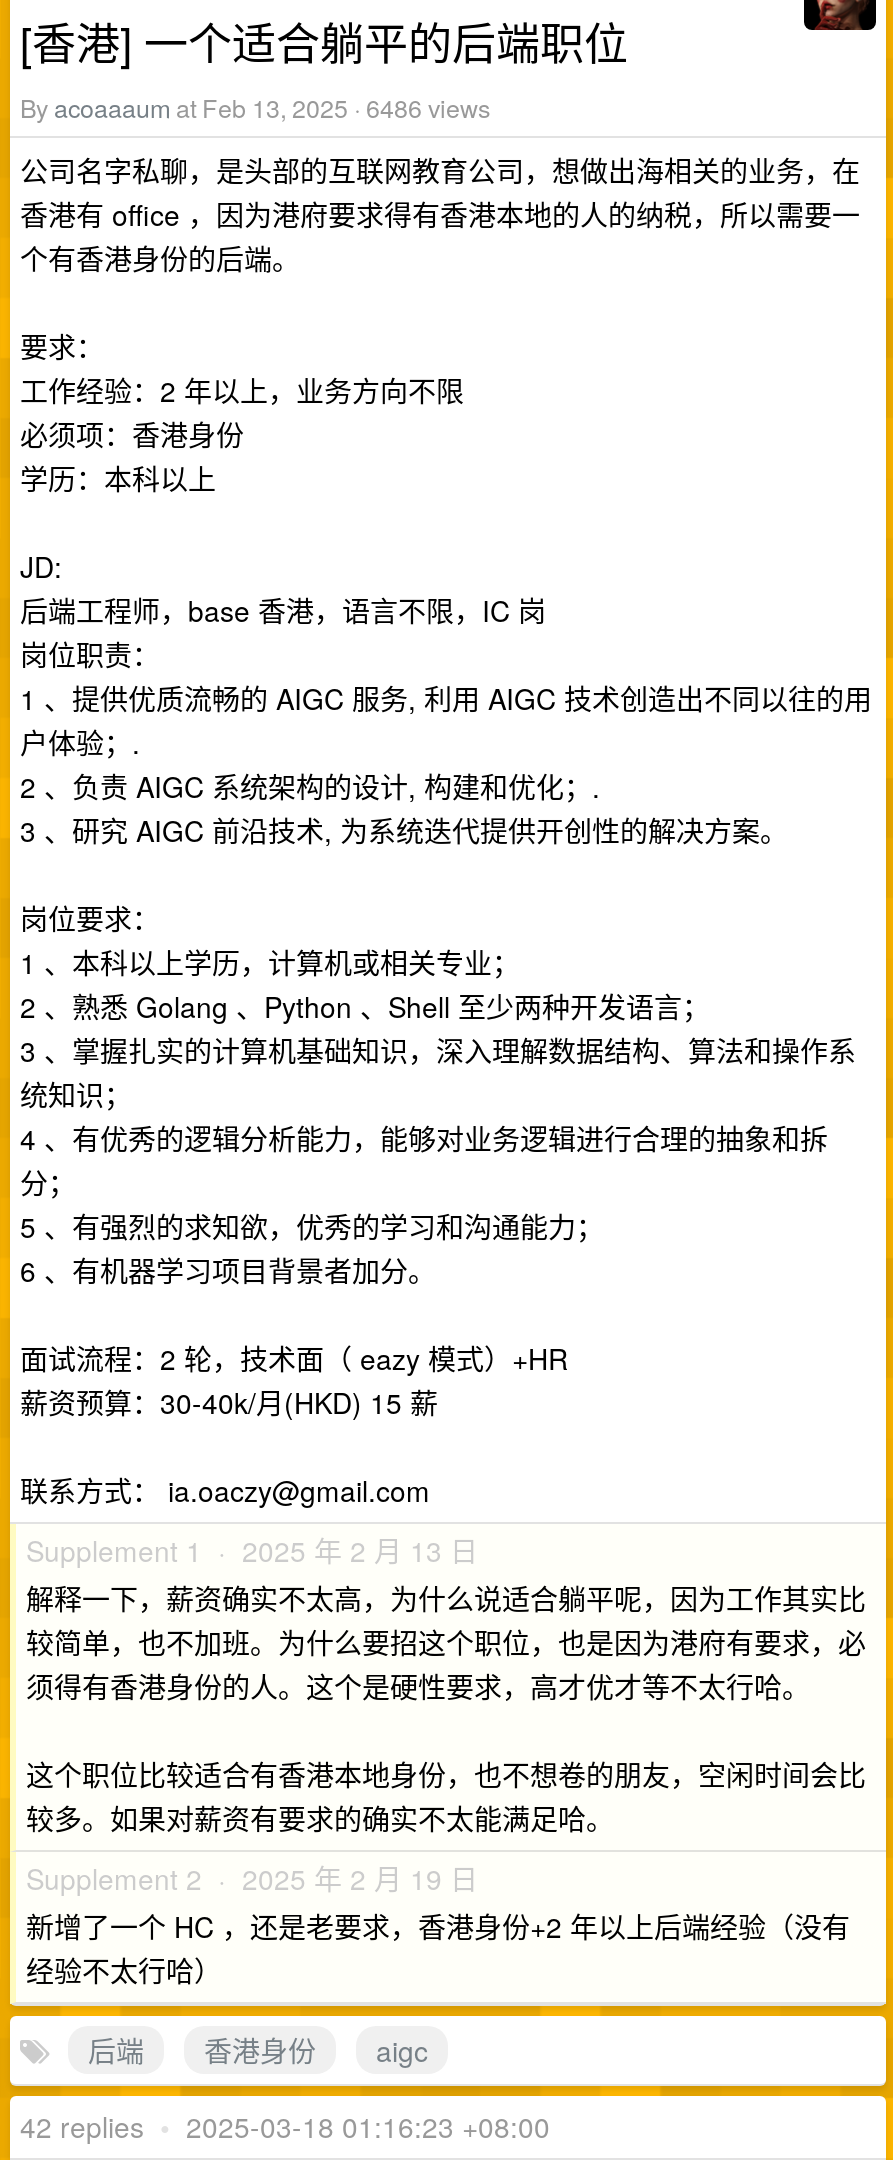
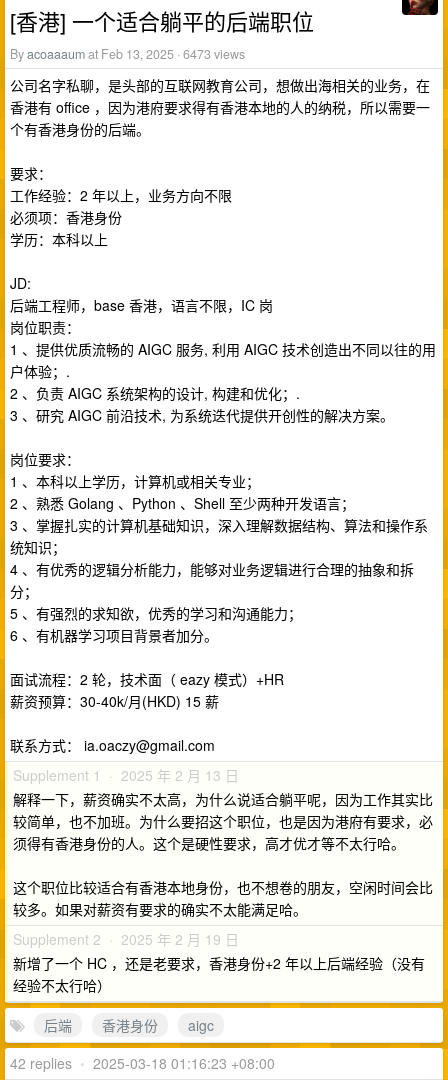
- By acoaaaum at Feb 13, 2025 · 6486 views
+ By acoaaaum at Feb 13, 2025 · 6473 views
